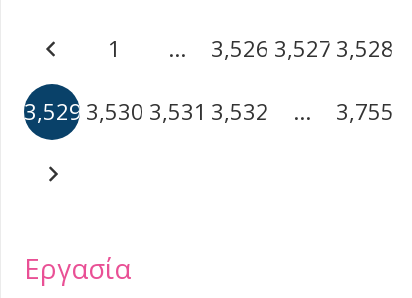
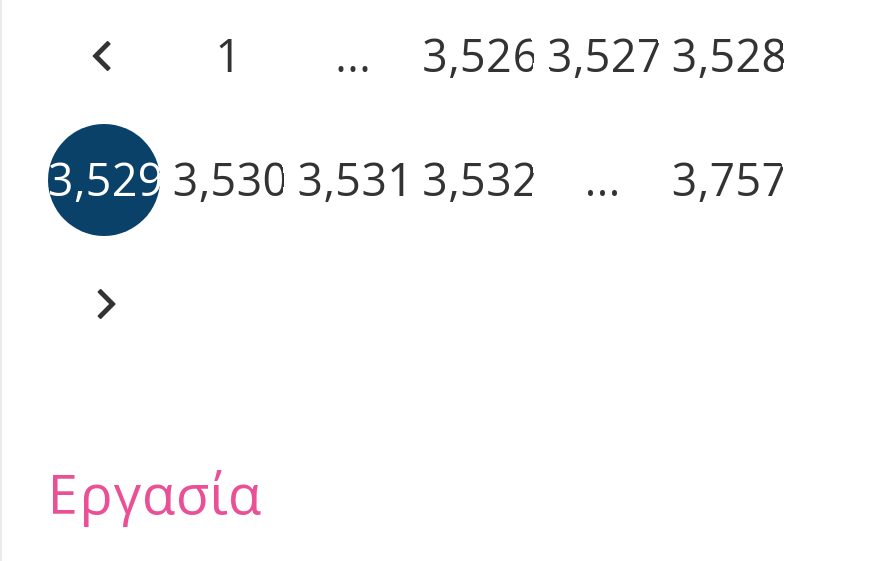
- 3,755
+ 3,757
